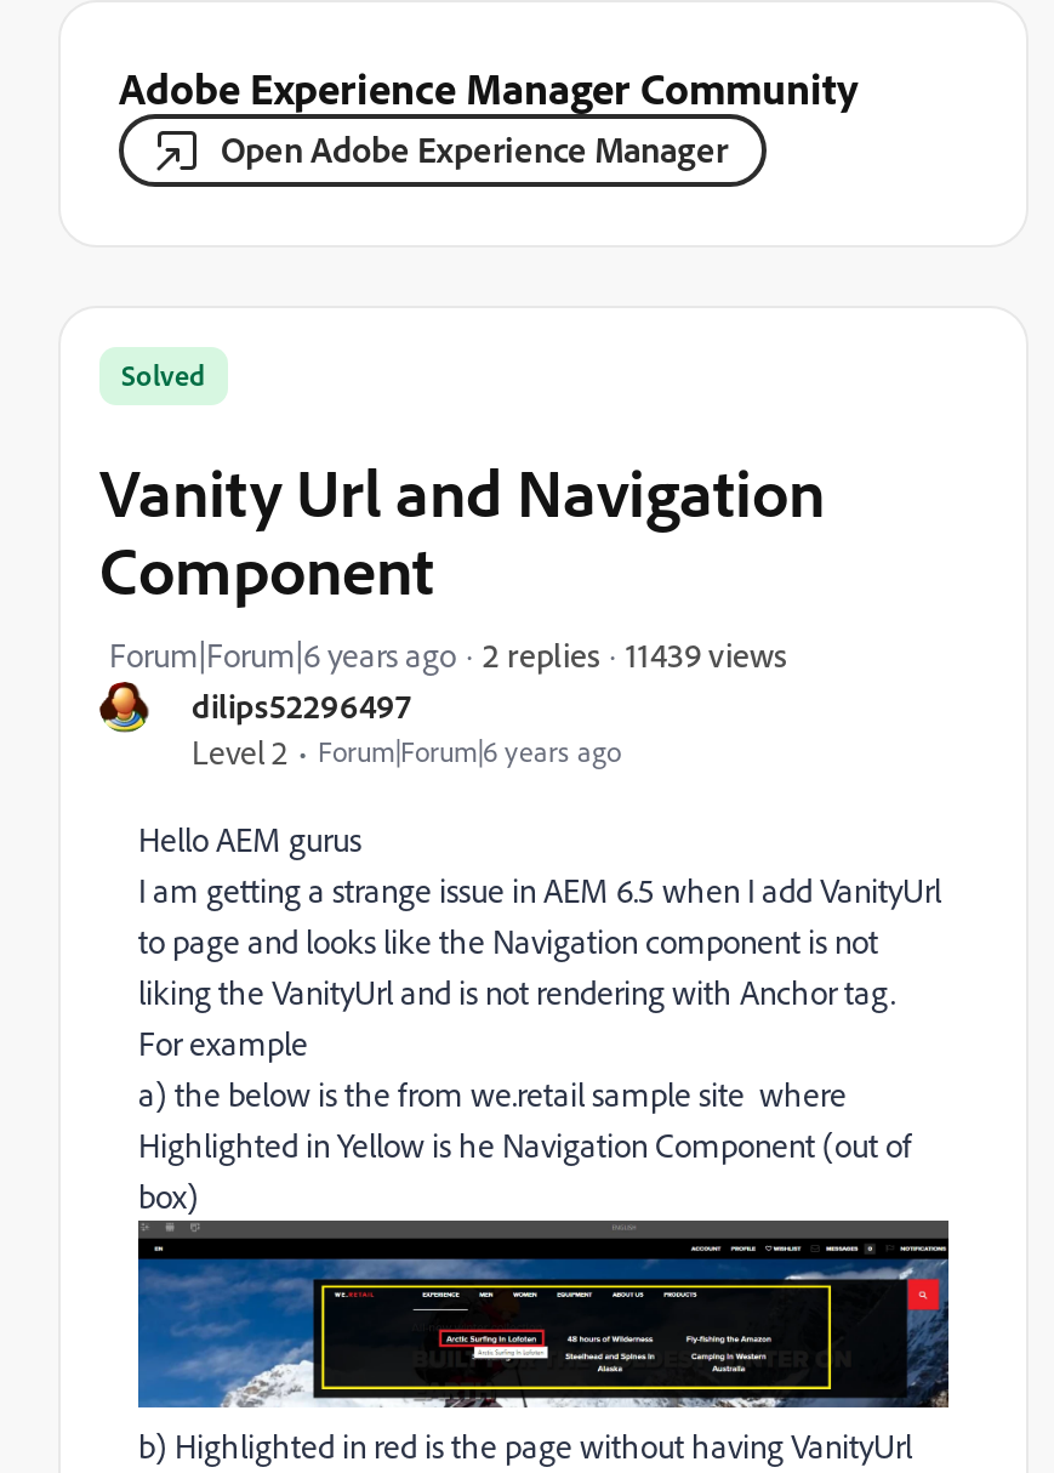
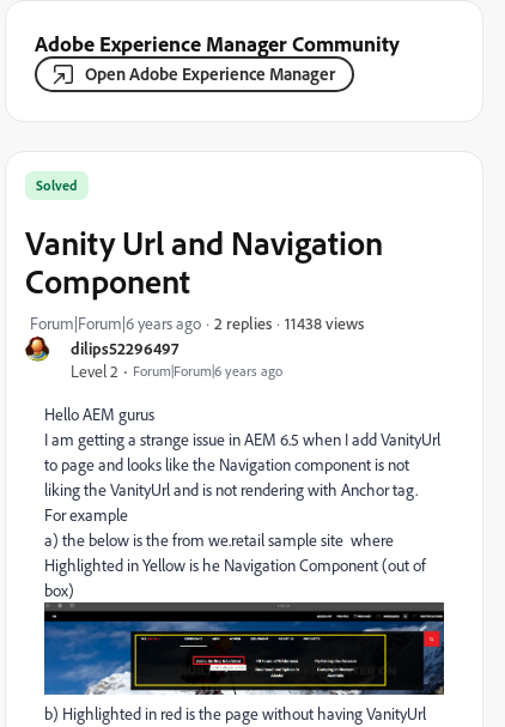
- 11439 views
+ 11438 views
